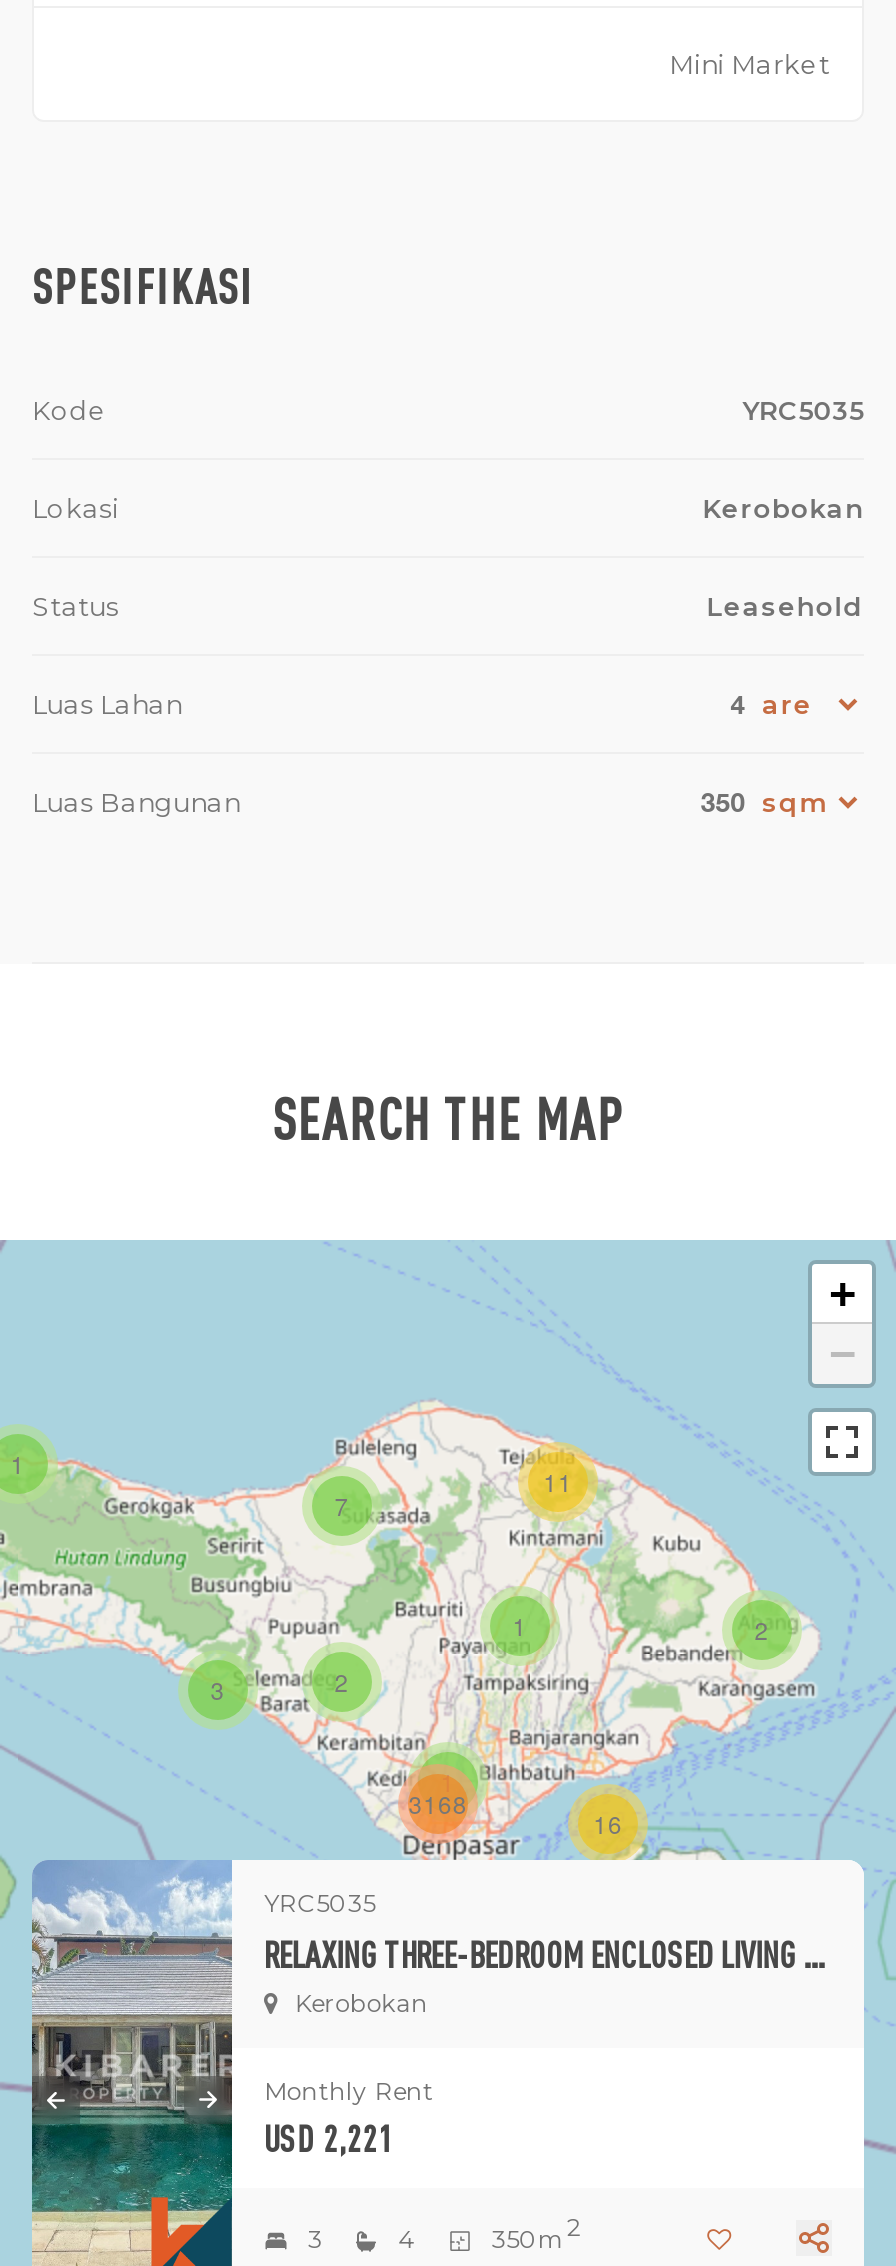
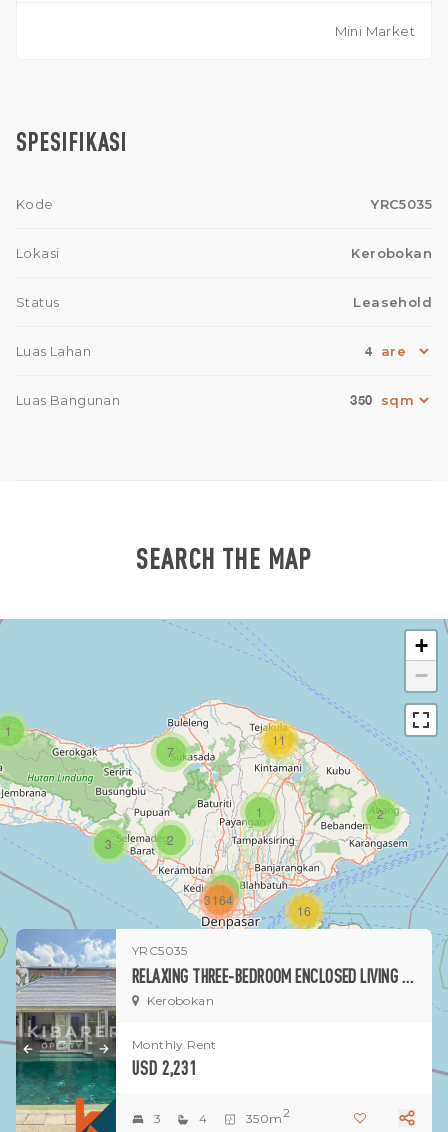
- 3168
+ 3164

- USD 2,221
+ USD 2,231
